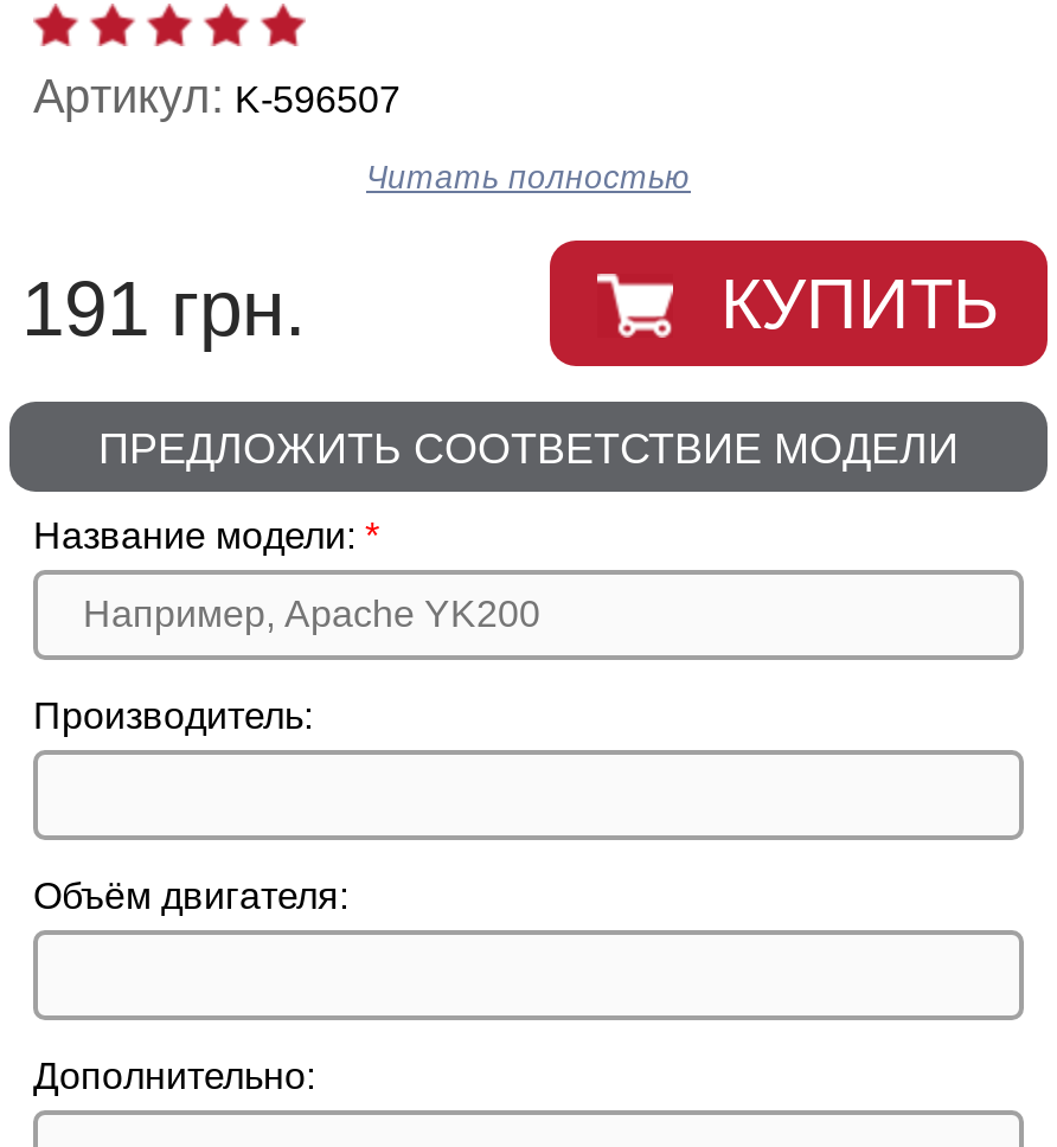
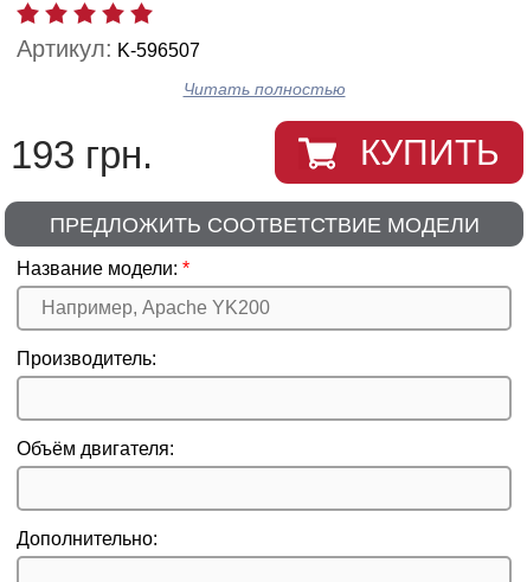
- 191 грн.
+ 193 грн.
